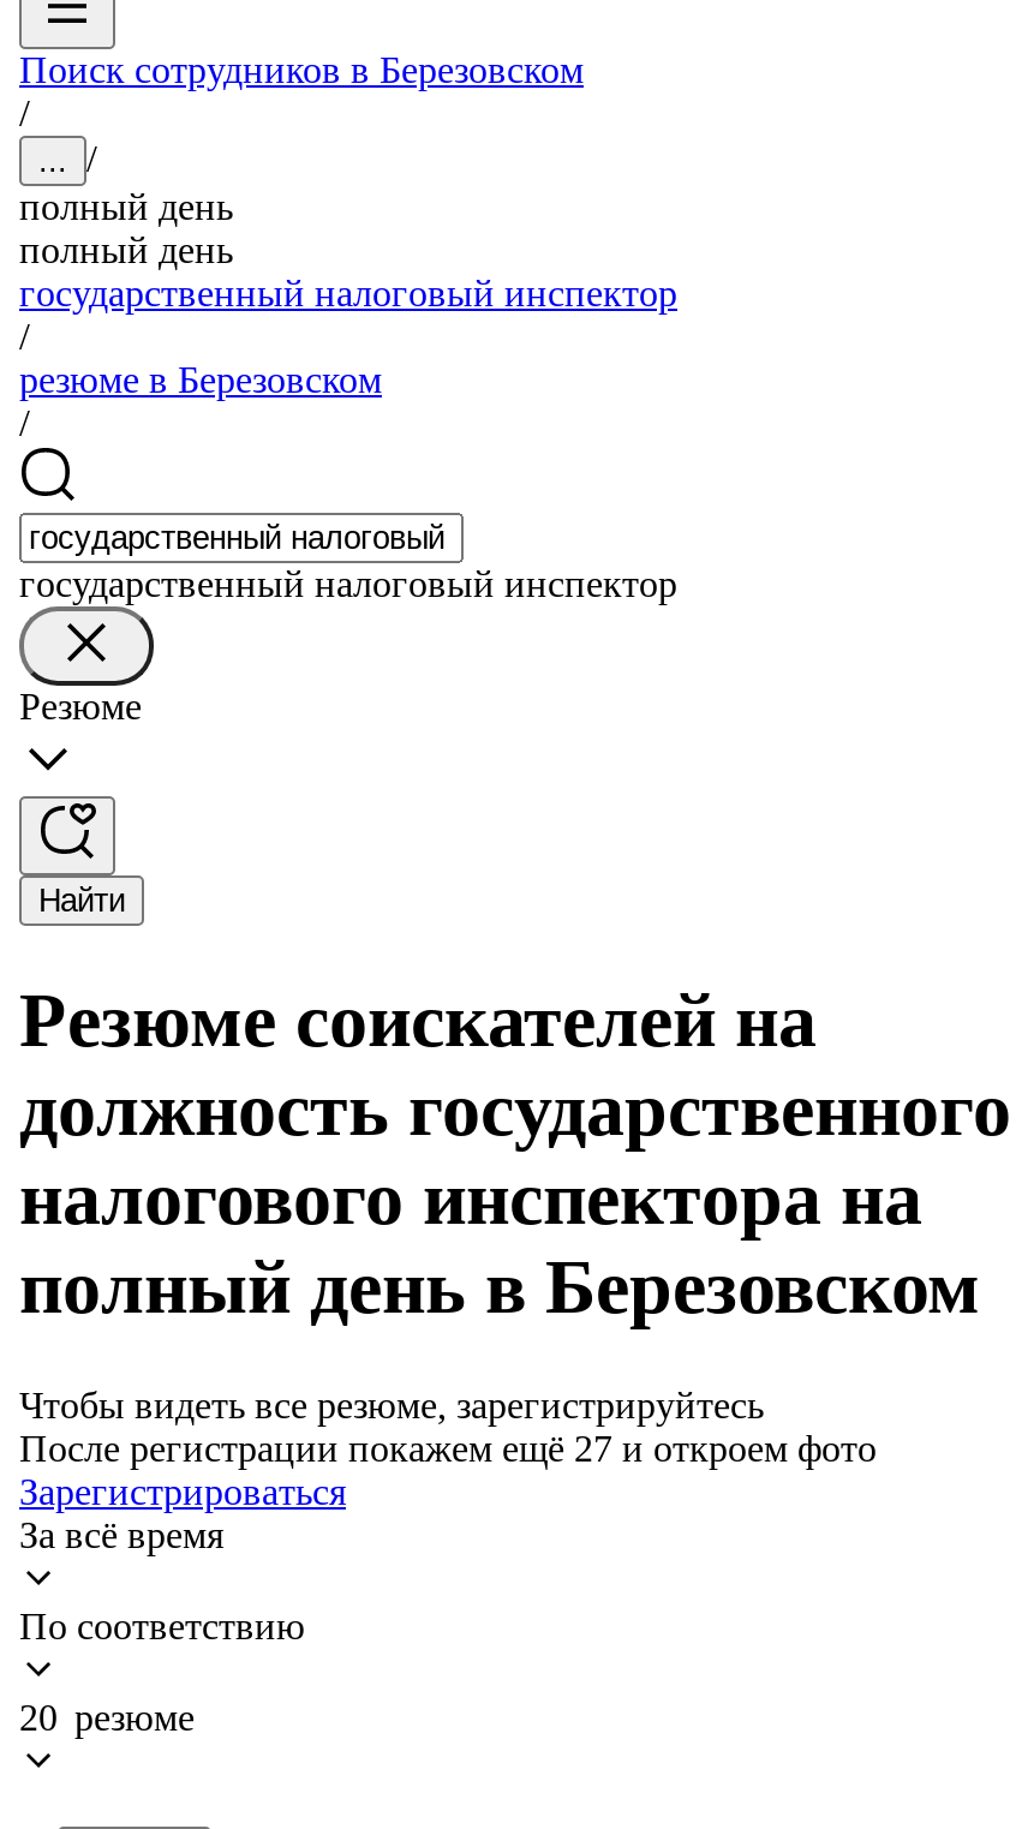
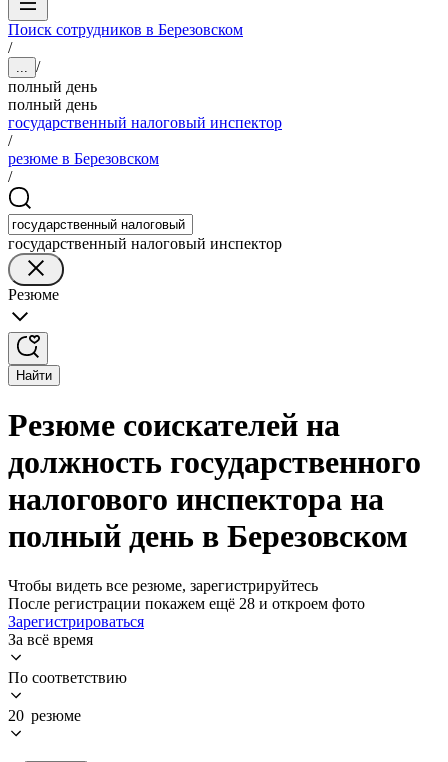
- После регистрации покажем ещё 27 и откроем фото
+ После регистрации покажем ещё 28 и откроем фото
